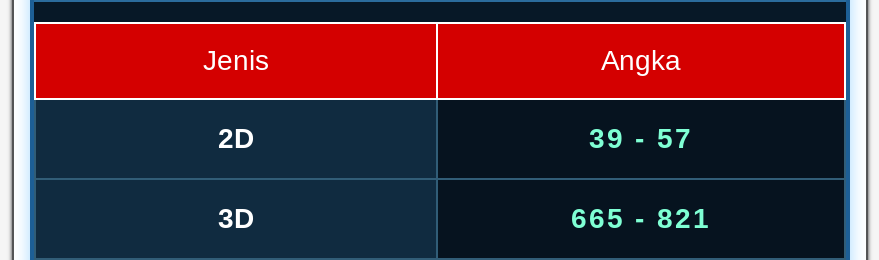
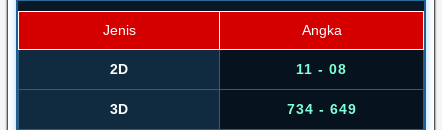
- 39 - 57
+ 11 - 08

- 665 - 821
+ 734 - 649
